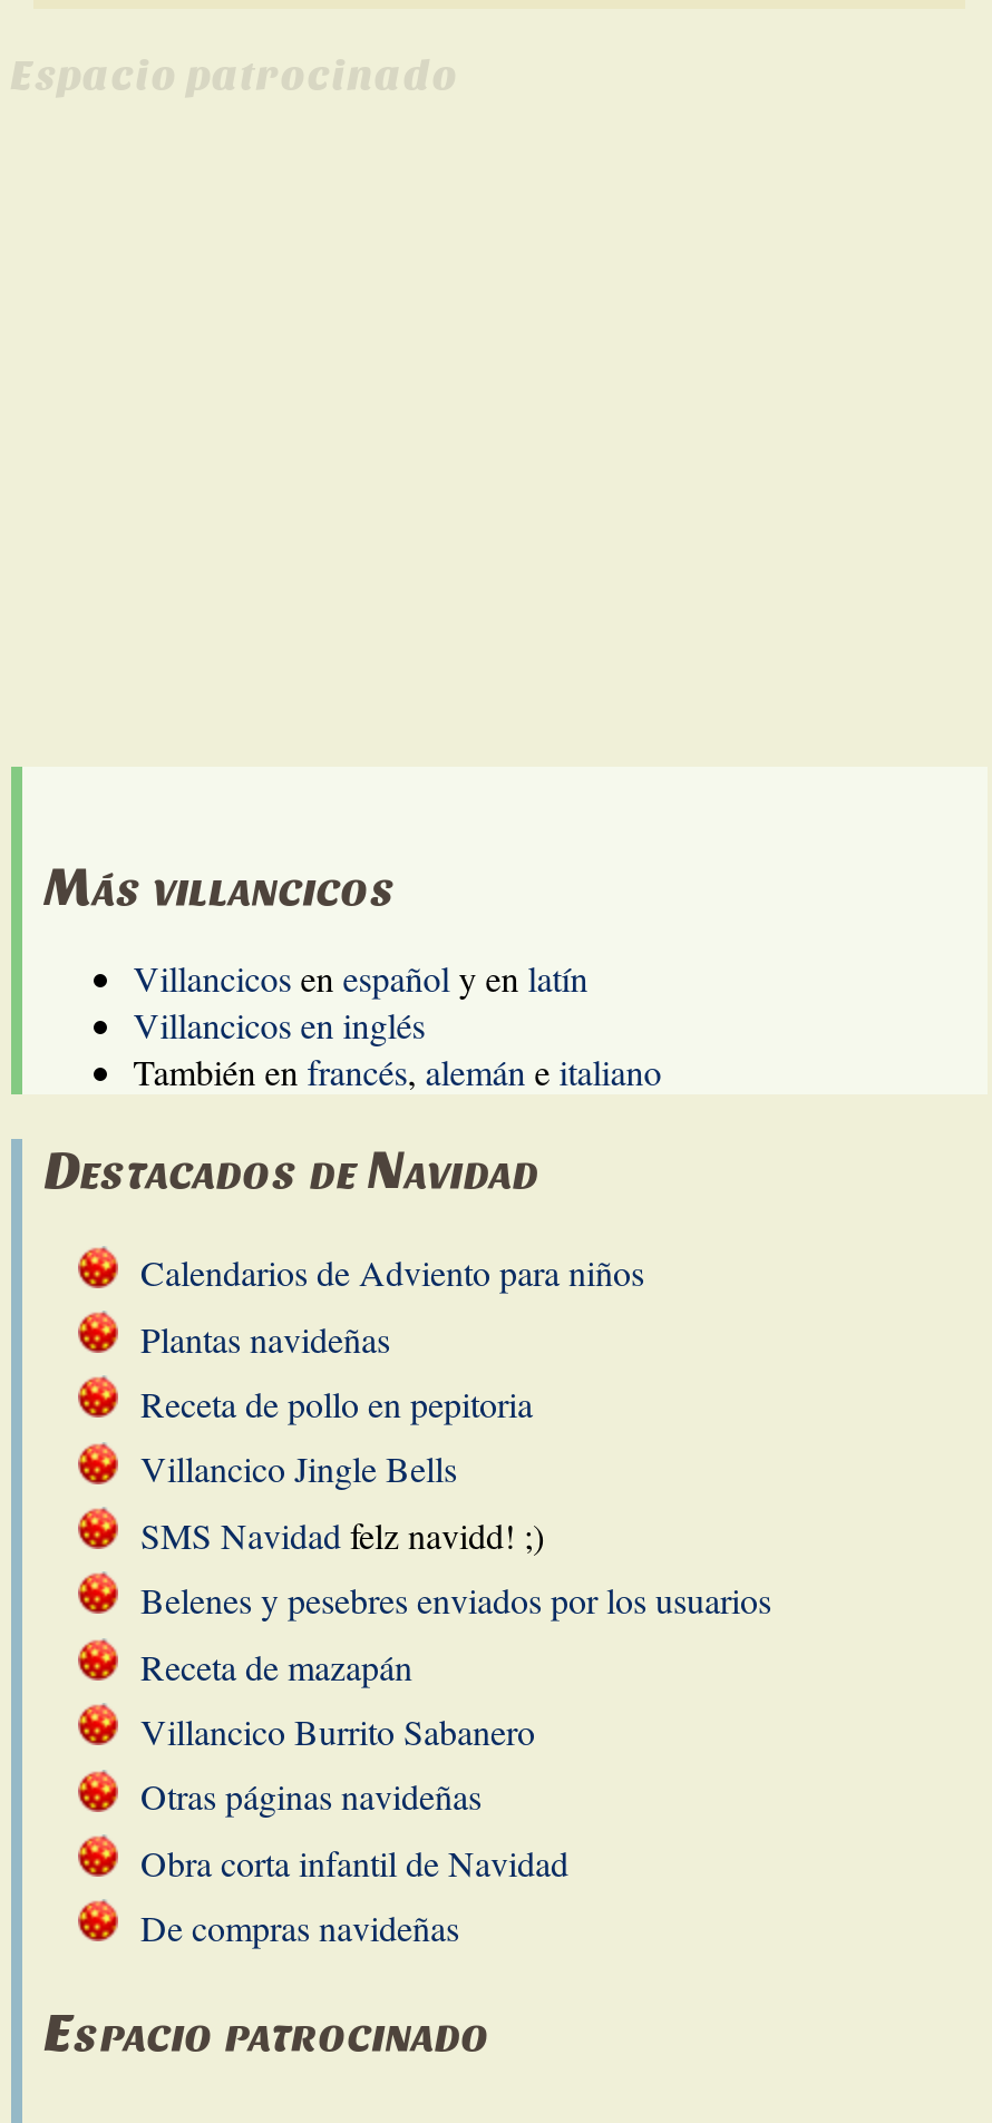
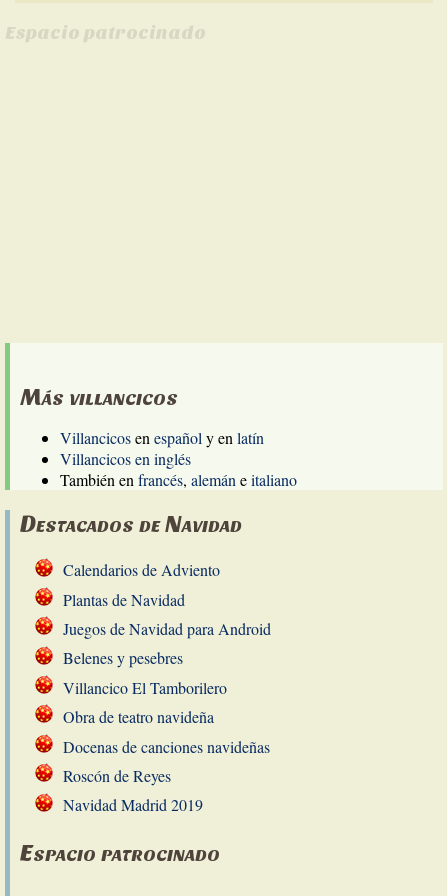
- Calendarios de Adviento para niños
- Plantas navideñas
- Receta de pollo en pepitoria
- Villancico Jingle Bells
- SMS Navidad felz navidd! ;)
- Belenes y pesebres enviados por los usuarios
- Receta de mazapán
- Villancico Burrito Sabanero
- Otras páginas navideñas
- Obra corta infantil de Navidad
- De compras navideñas
+ Calendarios de Adviento
+ Plantas de Navidad
+ Juegos de Navidad para Android
+ Belenes y pesebres
+ Villancico El Tamborilero
+ Obra de teatro navideña
+ Docenas de canciones navideñas
+ Roscón de Reyes
+ Navidad Madrid 2019
